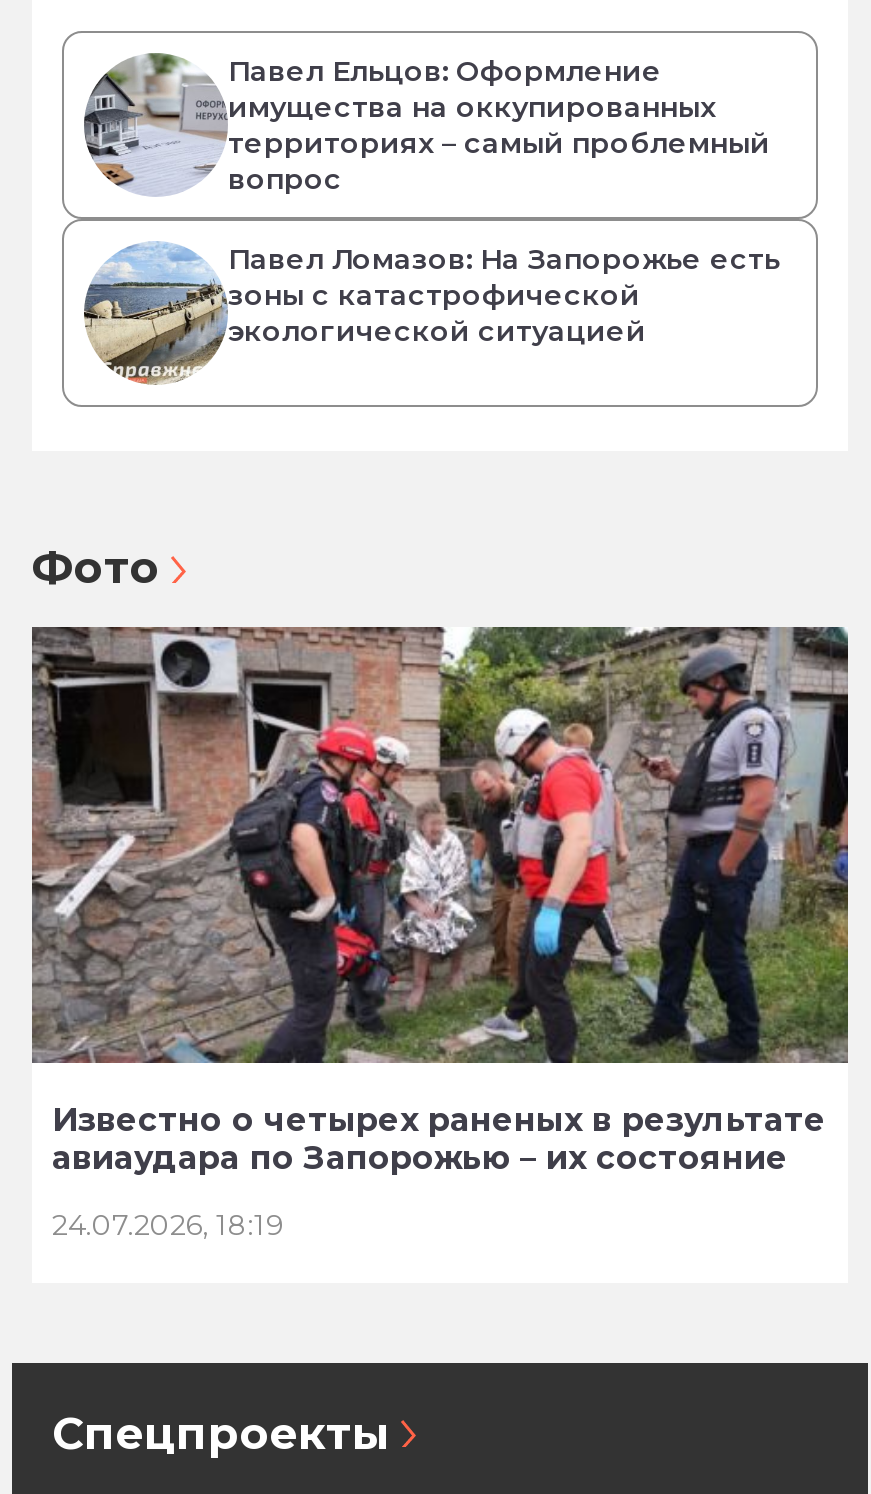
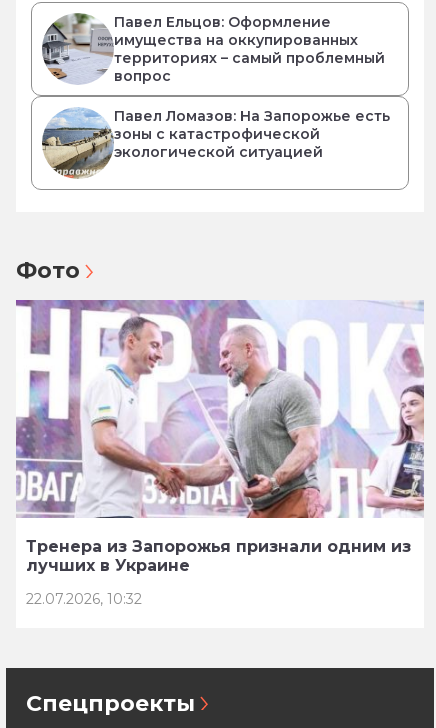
- [image]
- Известно о четырех раненых в результате
- авиаудара по Запорожью – их состояние
+ [image]
+ Тренера из Запорожья признали одним из
+ лучших в Украине

- 24.07.2026, 18:19
+ 22.07.2026, 10:32
